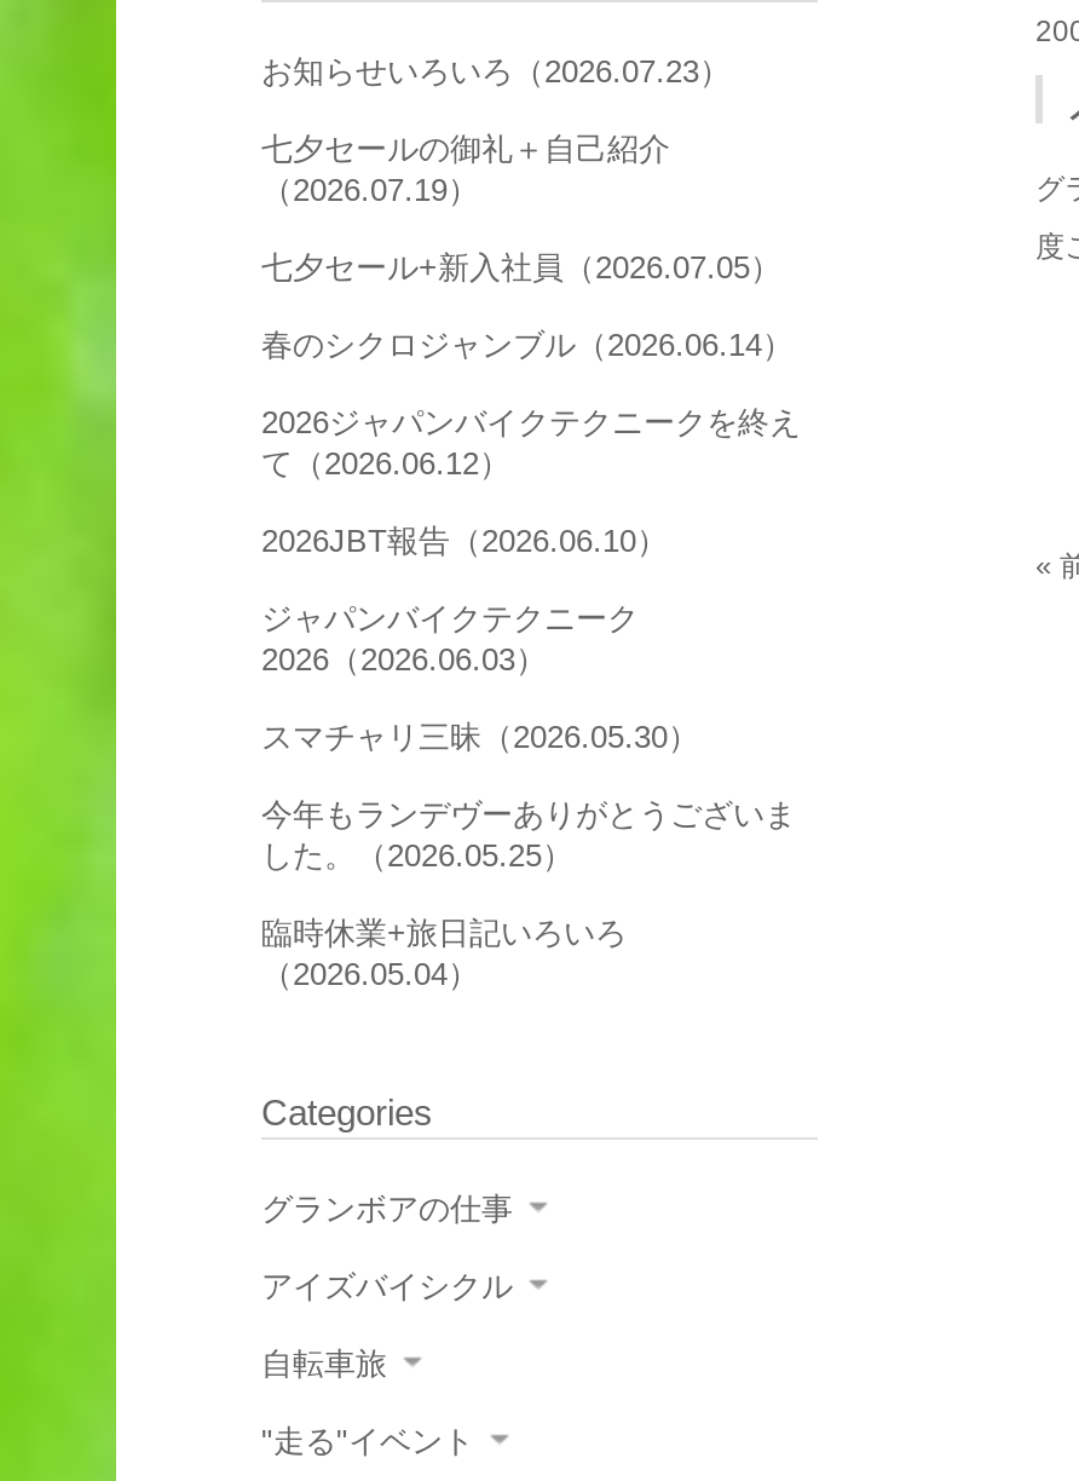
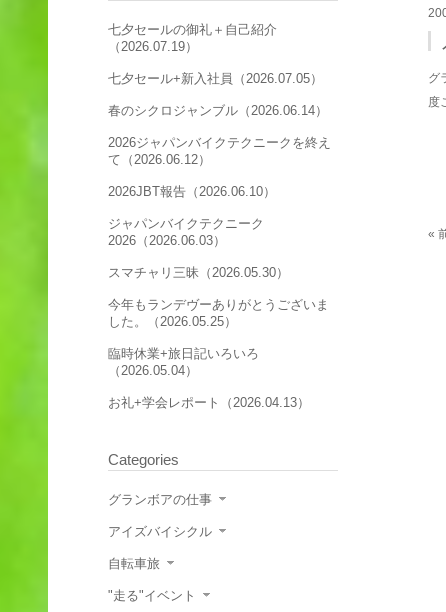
- お知らせいろいろ（2026.07.23）

moved up: 七夕セールの御礼＋自己紹介 | （2026.07.19） | 七夕セール+新入社員（2026.07.05） | ... | 臨時休業+旅日記いろいろ | （2026.05.04）

+ お礼+学会レポート（2026.04.13）
